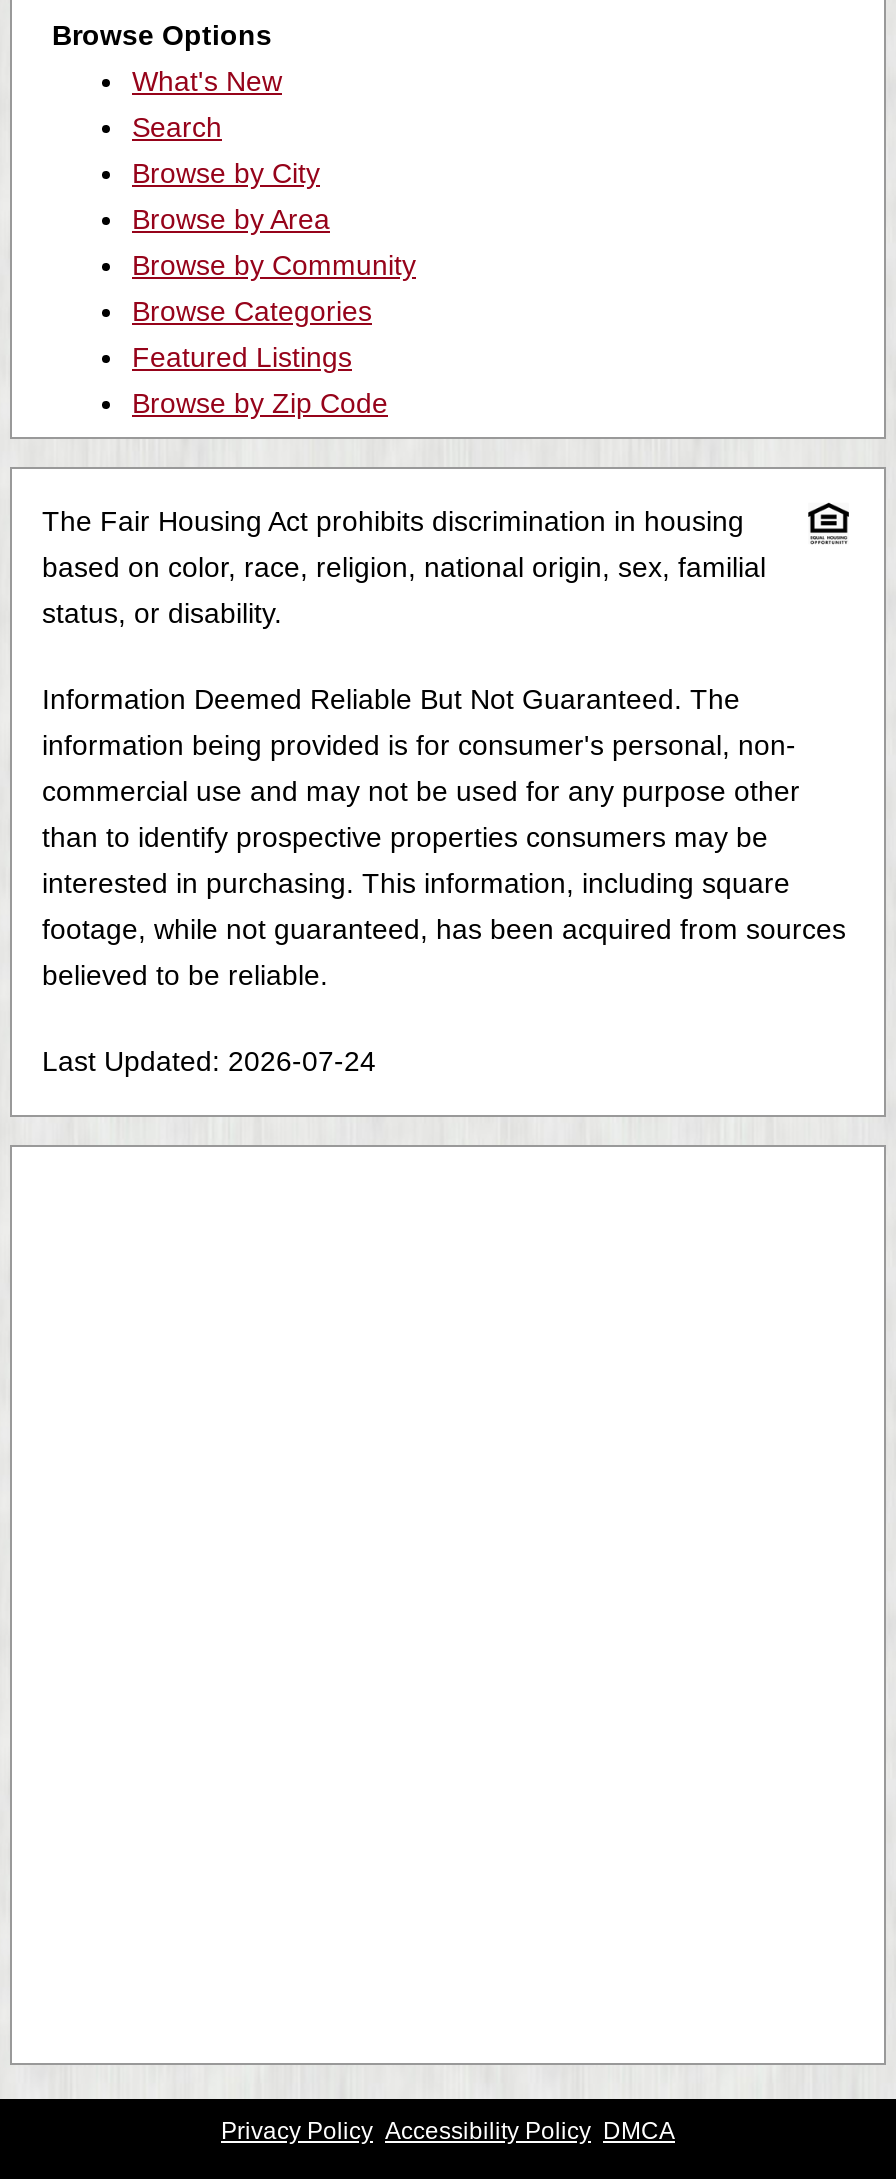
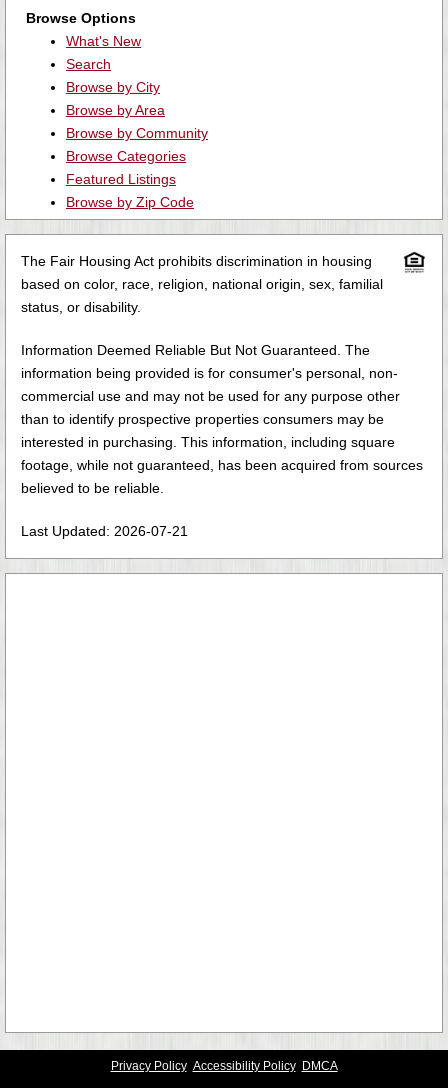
- Last Updated: 2026-07-24
+ Last Updated: 2026-07-21
